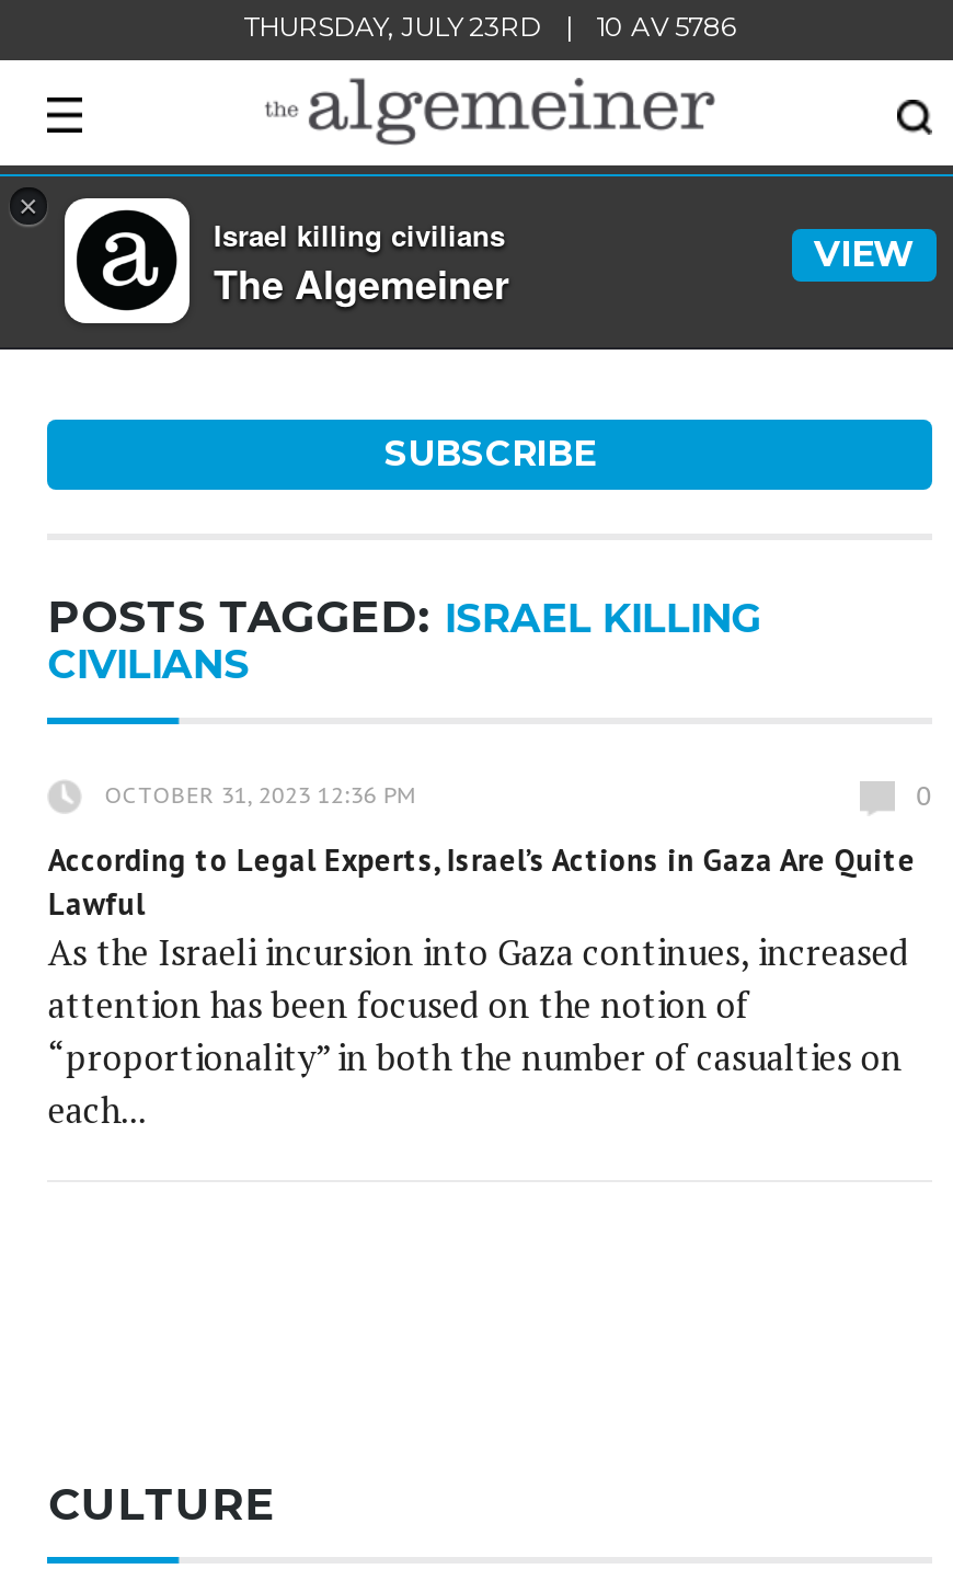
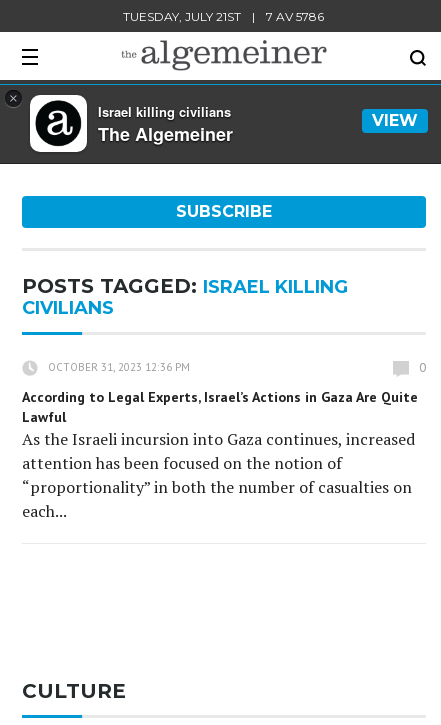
- THURSDAY, JULY 23RD
+ TUESDAY, JULY 21ST

- 10 AV 5786
+ 7 AV 5786
